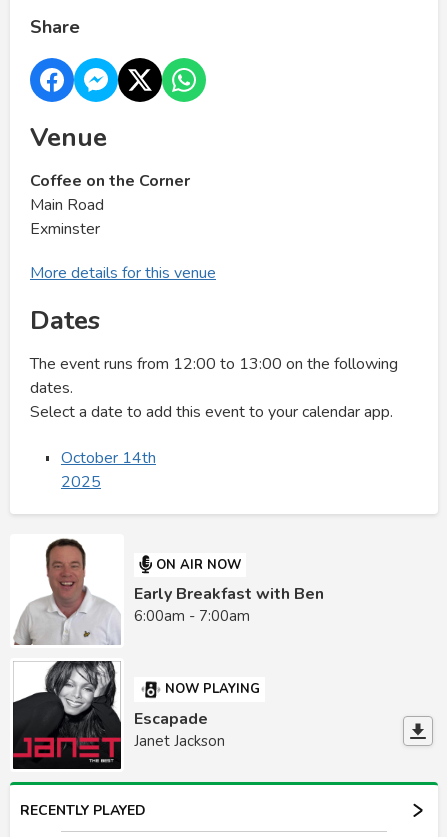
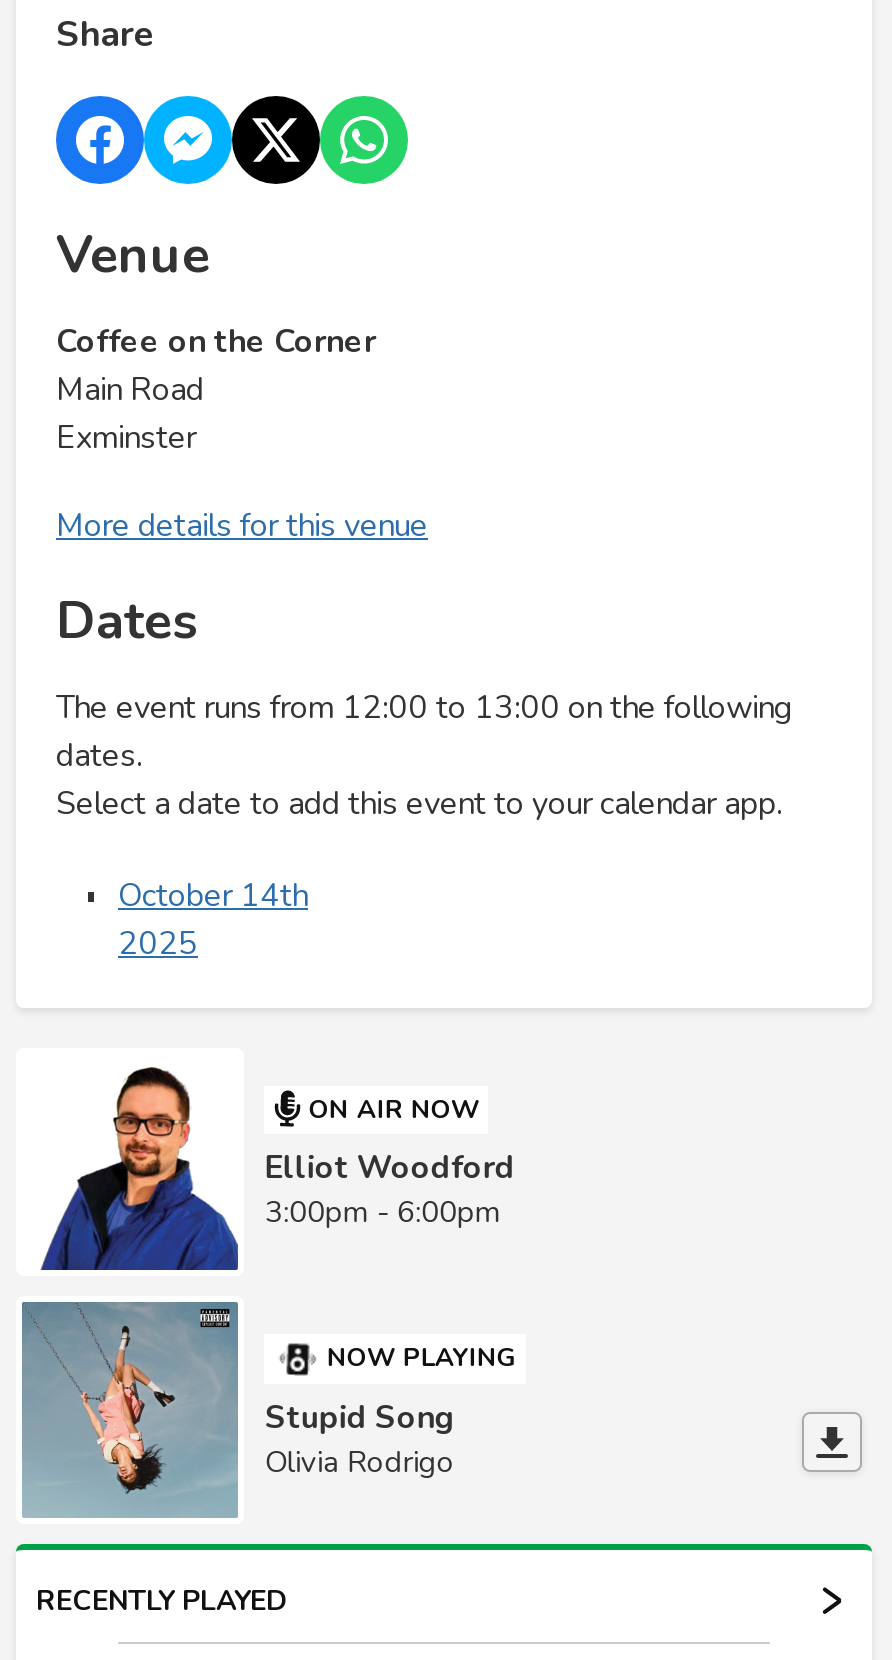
- [image]
- Early Breakfast with Ben
- 6:00am - 7:00am
+ [image]
+ Elliot Woodford
+ 3:00pm - 6:00pm

- [image]
- Escapade
- Janet Jackson
+ [image]
+ Stupid Song
+ Olivia Rodrigo
